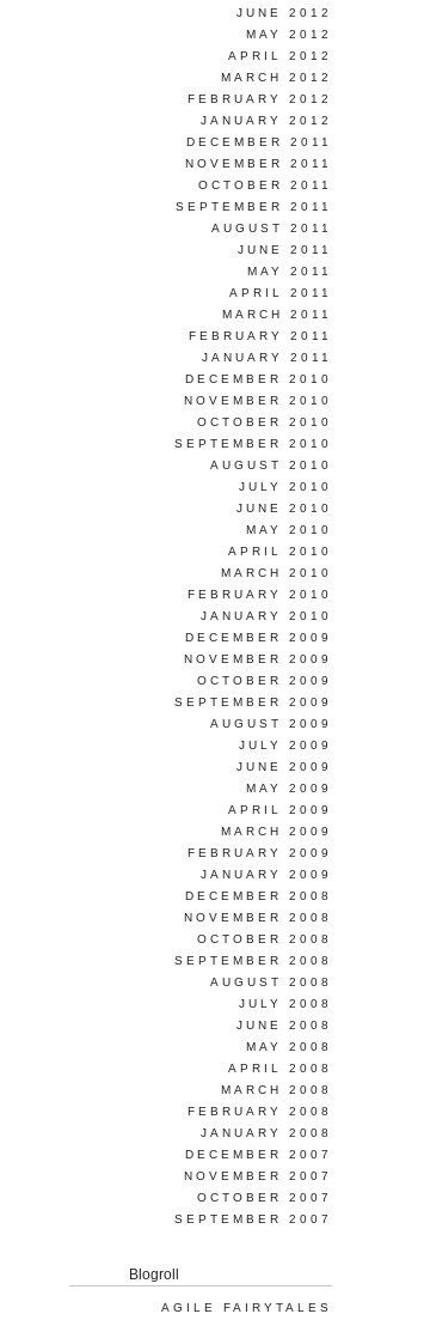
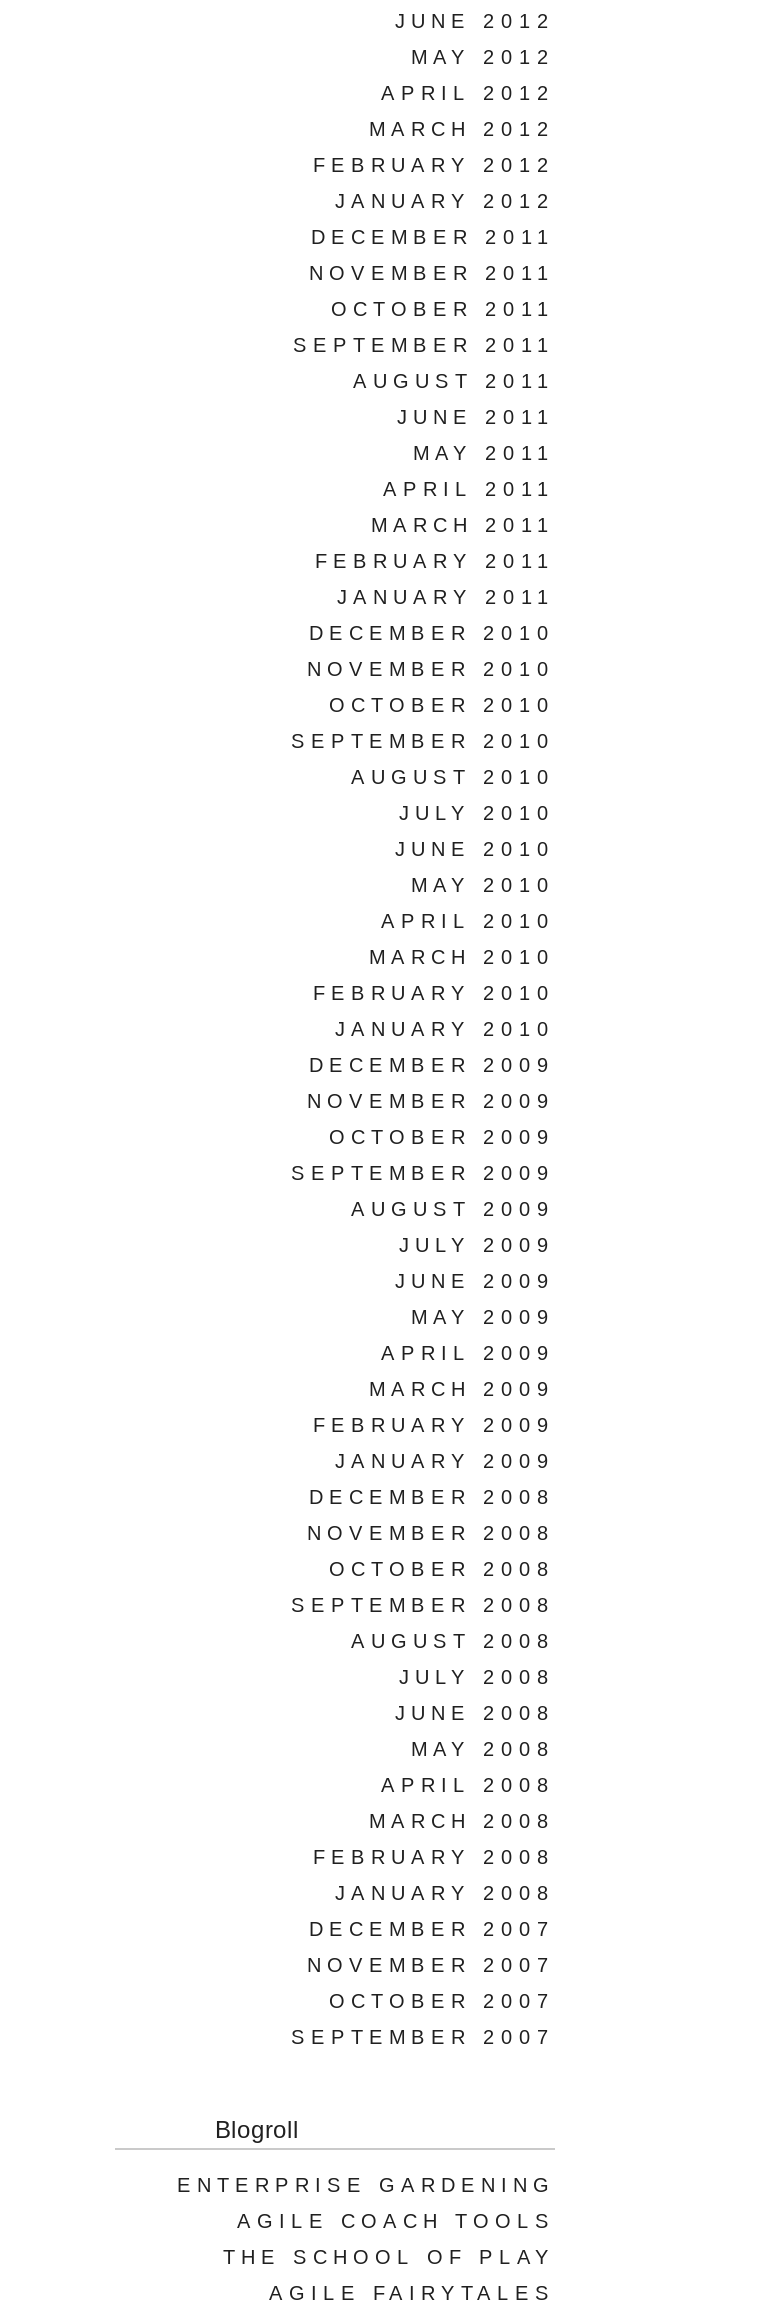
+ ENTERPRISE GARDENING
+ AGILE COACH TOOLS
+ THE SCHOOL OF PLAY
